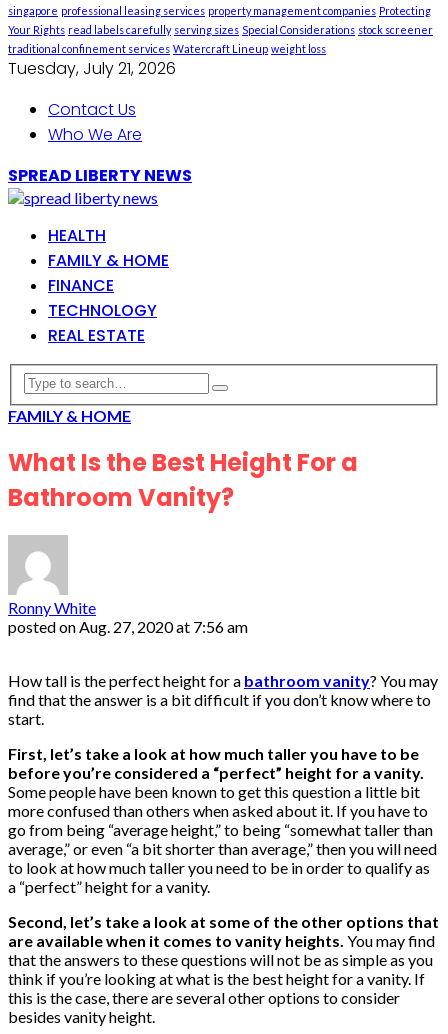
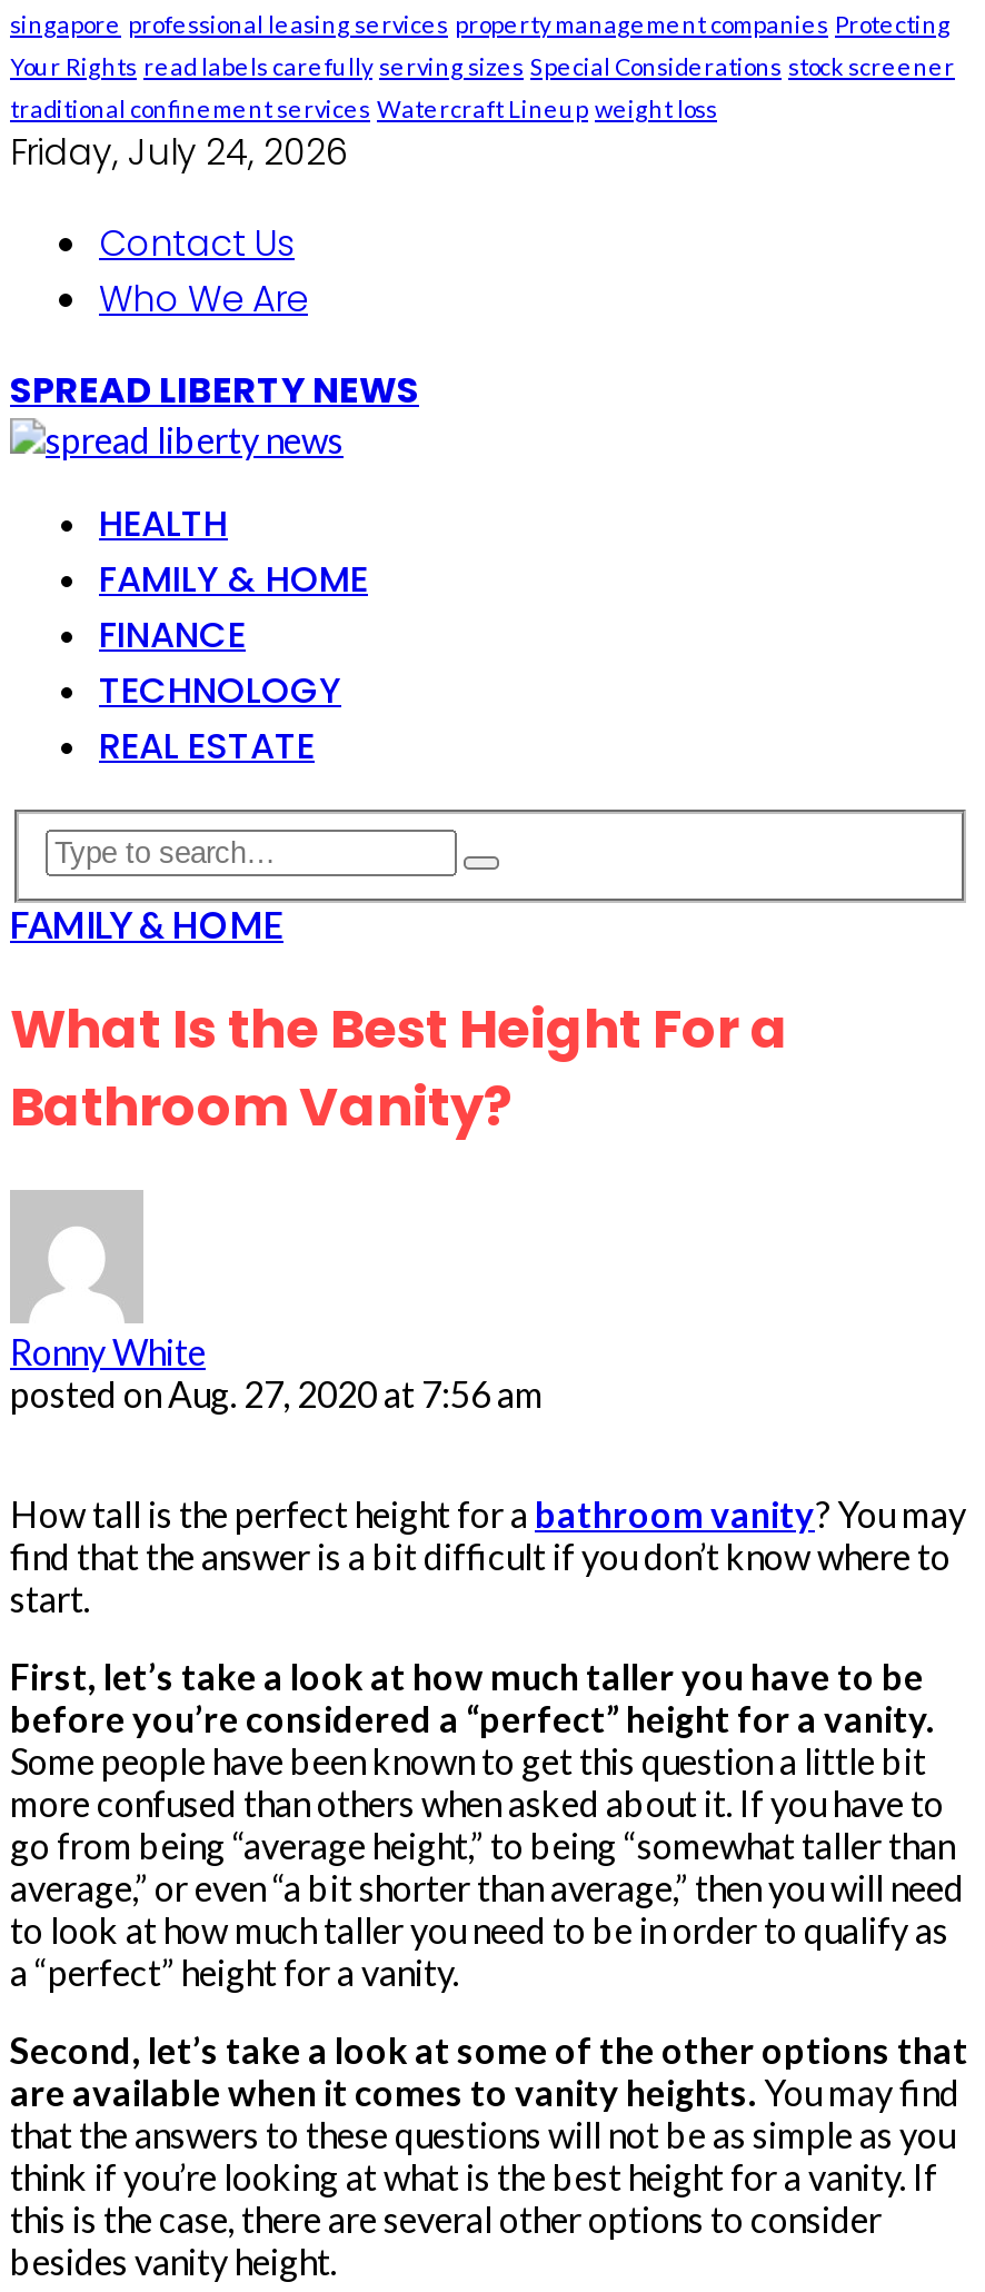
- Tuesday, July 21, 2026
+ Friday, July 24, 2026
